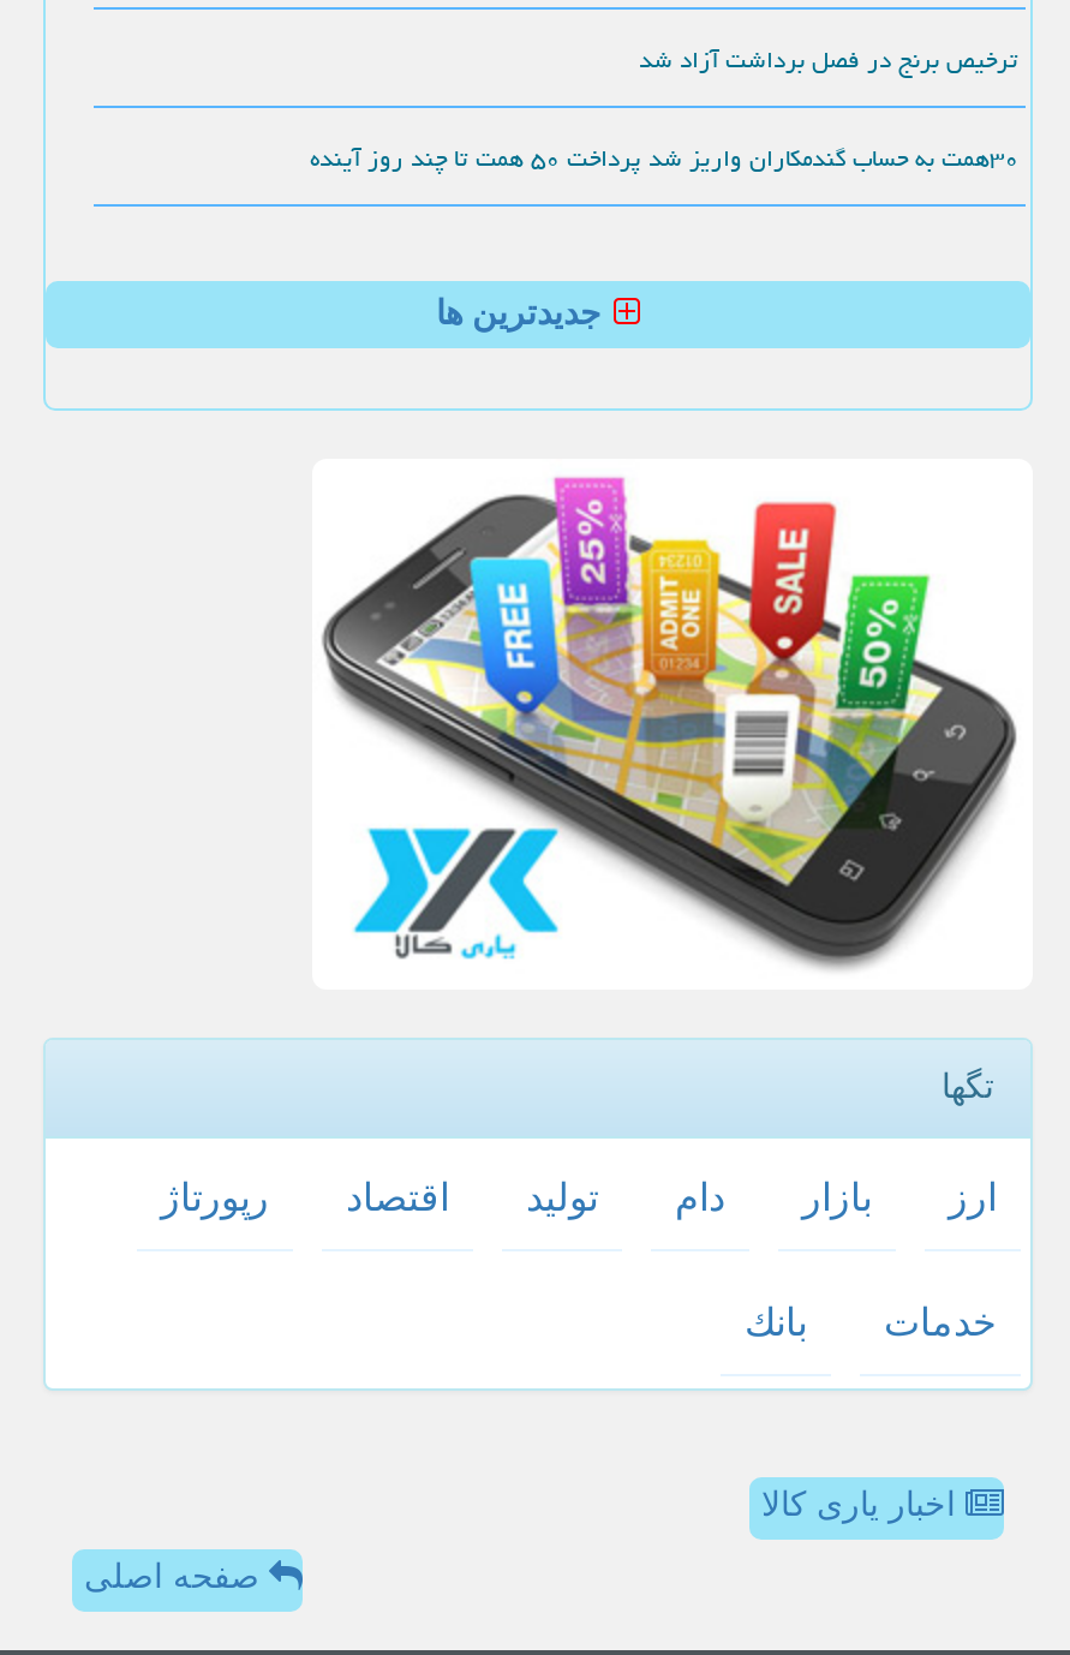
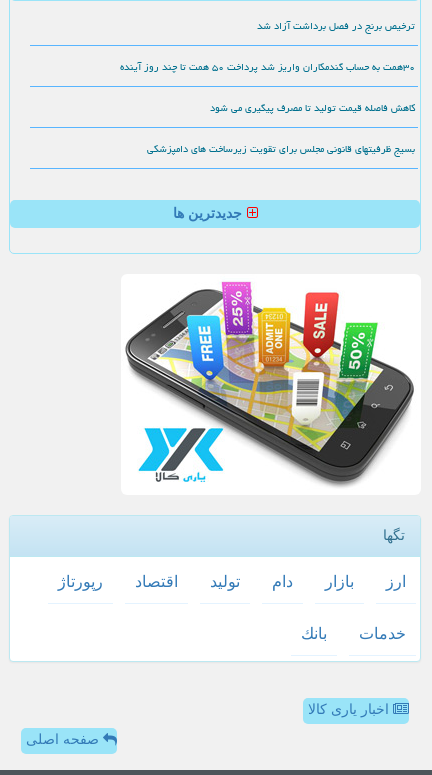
+ کاهش فاصله قیمت تولید تا مصرف پیگیری می شود
+ بسیج ظرفیتهای قانونی مجلس برای تقویت زیرساخت های دامپزشکی
